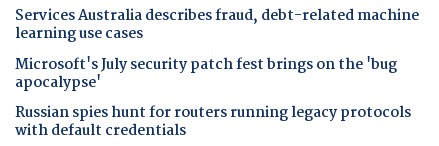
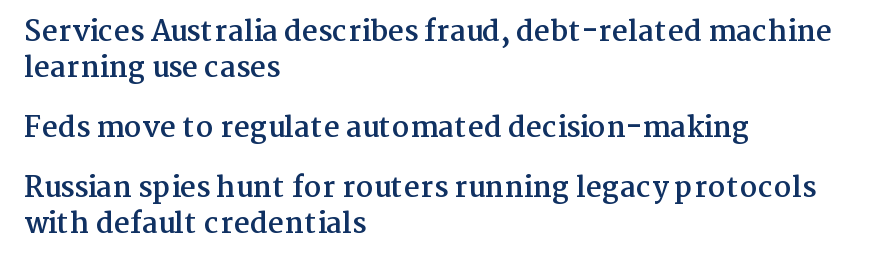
- Microsoft's July security patch fest brings on the 'bug
- apocalypse'
+ Feds move to regulate automated decision-making
